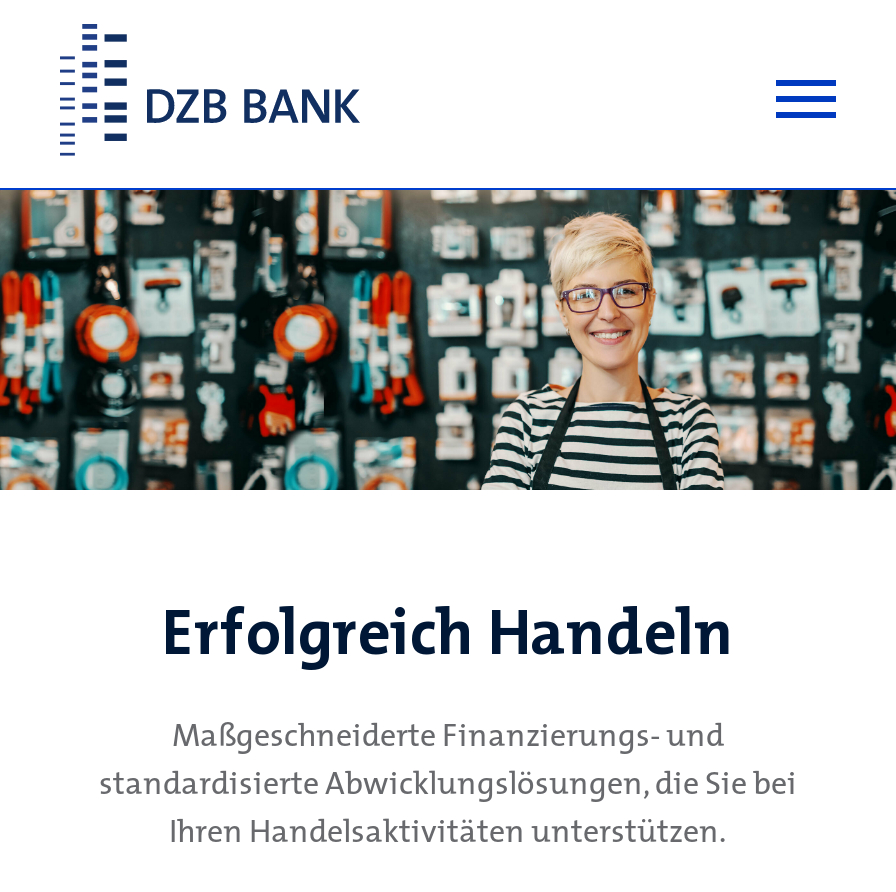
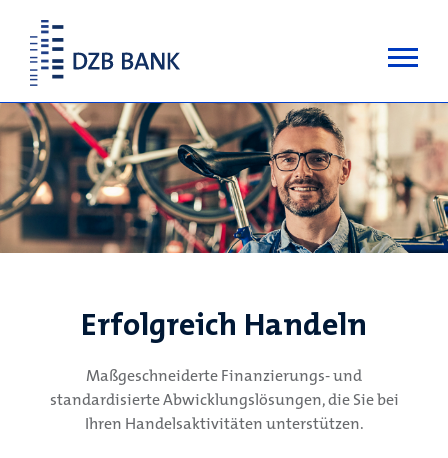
- [image]
+ [image]
